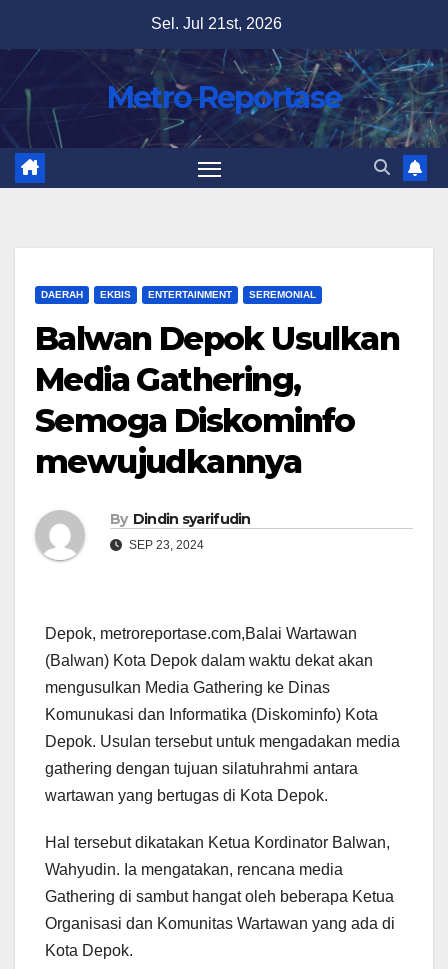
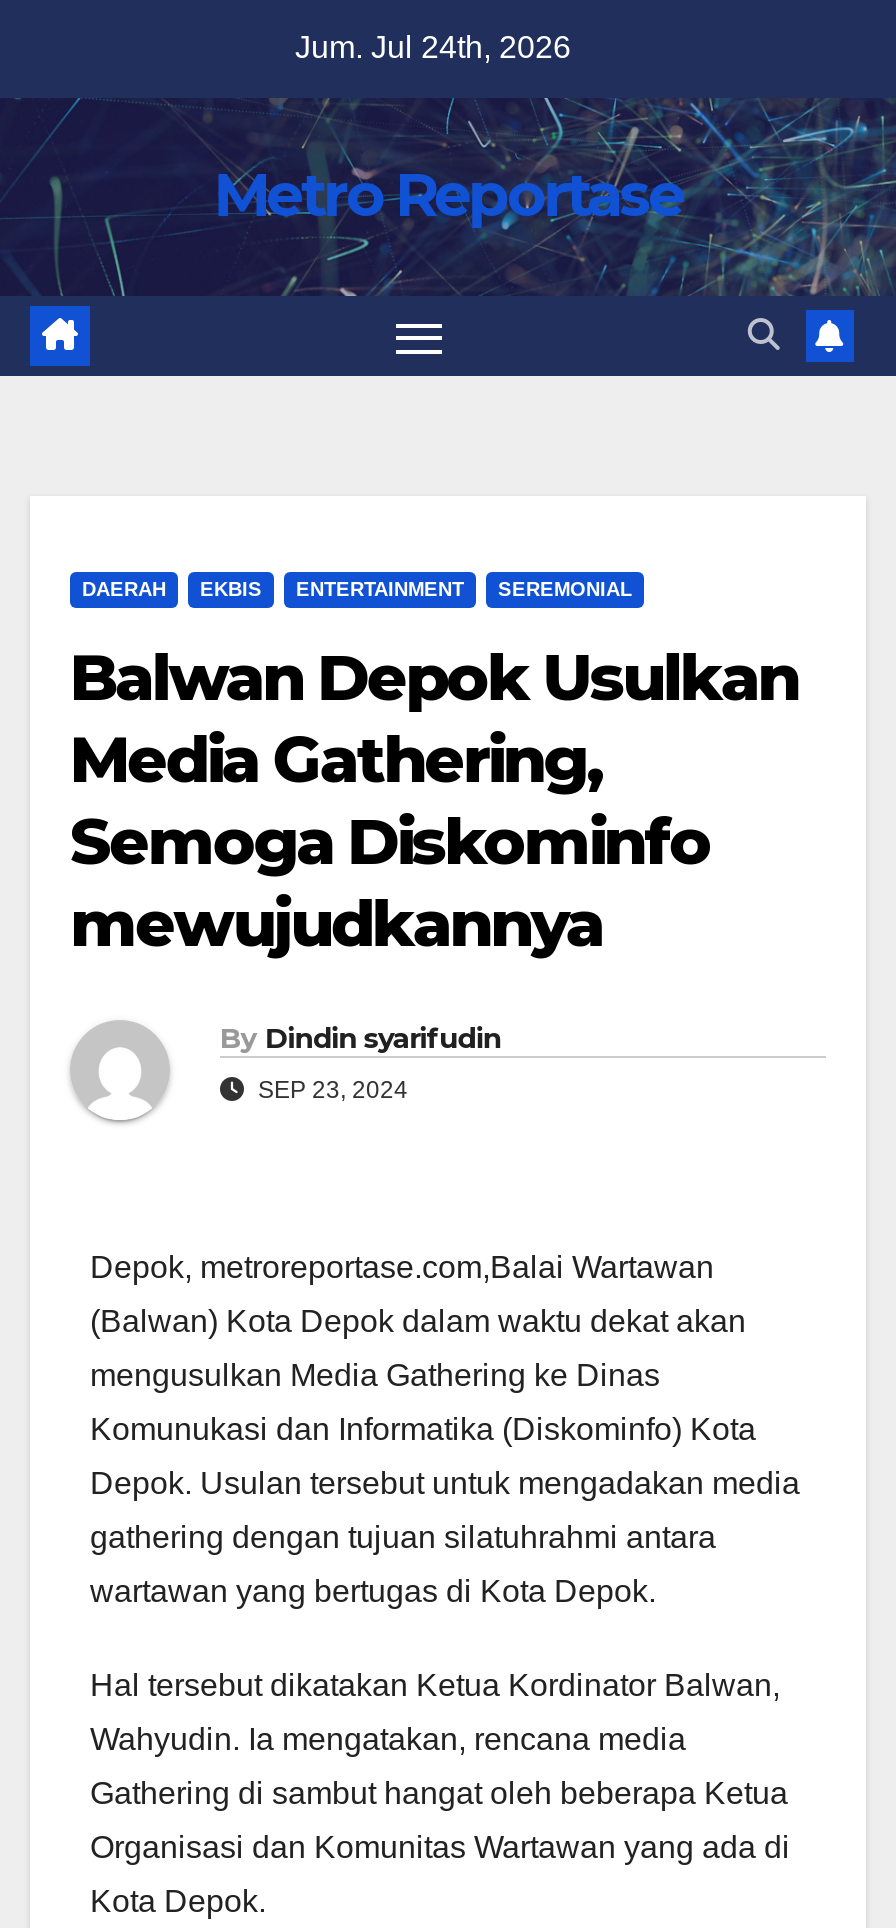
- Sel. Jul 21st, 2026
+ Jum. Jul 24th, 2026
